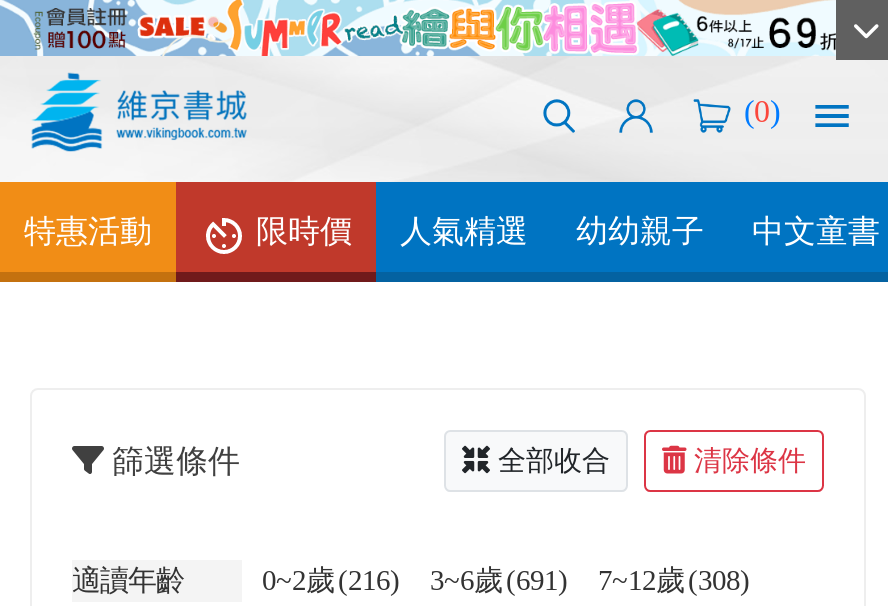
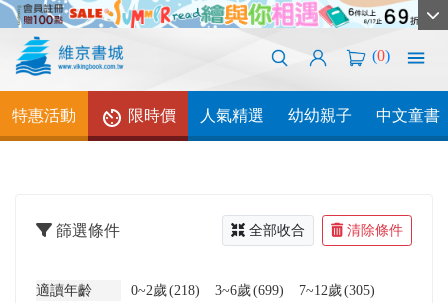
- 0~2歲 (216)
+ 0~2歲 (218)

- 3~6歲 (691)
+ 3~6歲 (699)

- 7~12歲 (308)
+ 7~12歲 (305)
